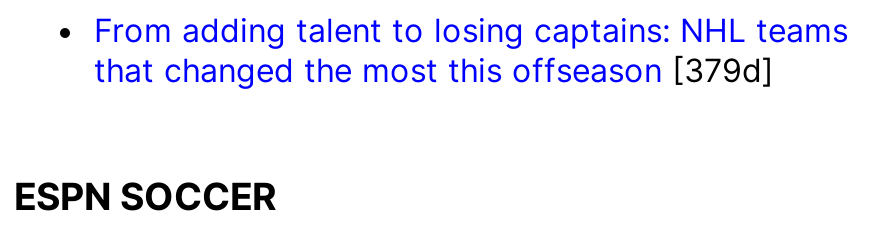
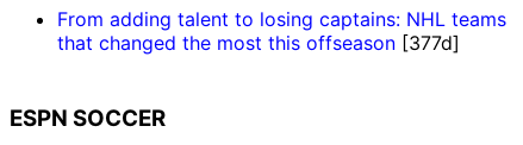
- that changed the most this offseason [379d]
+ that changed the most this offseason [377d]
